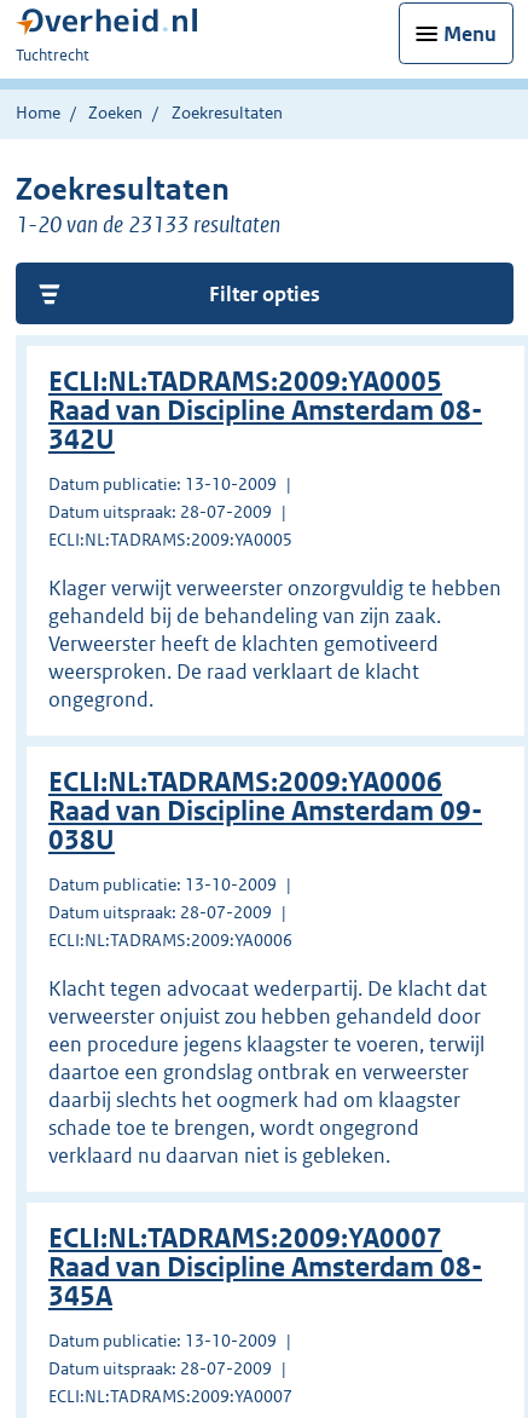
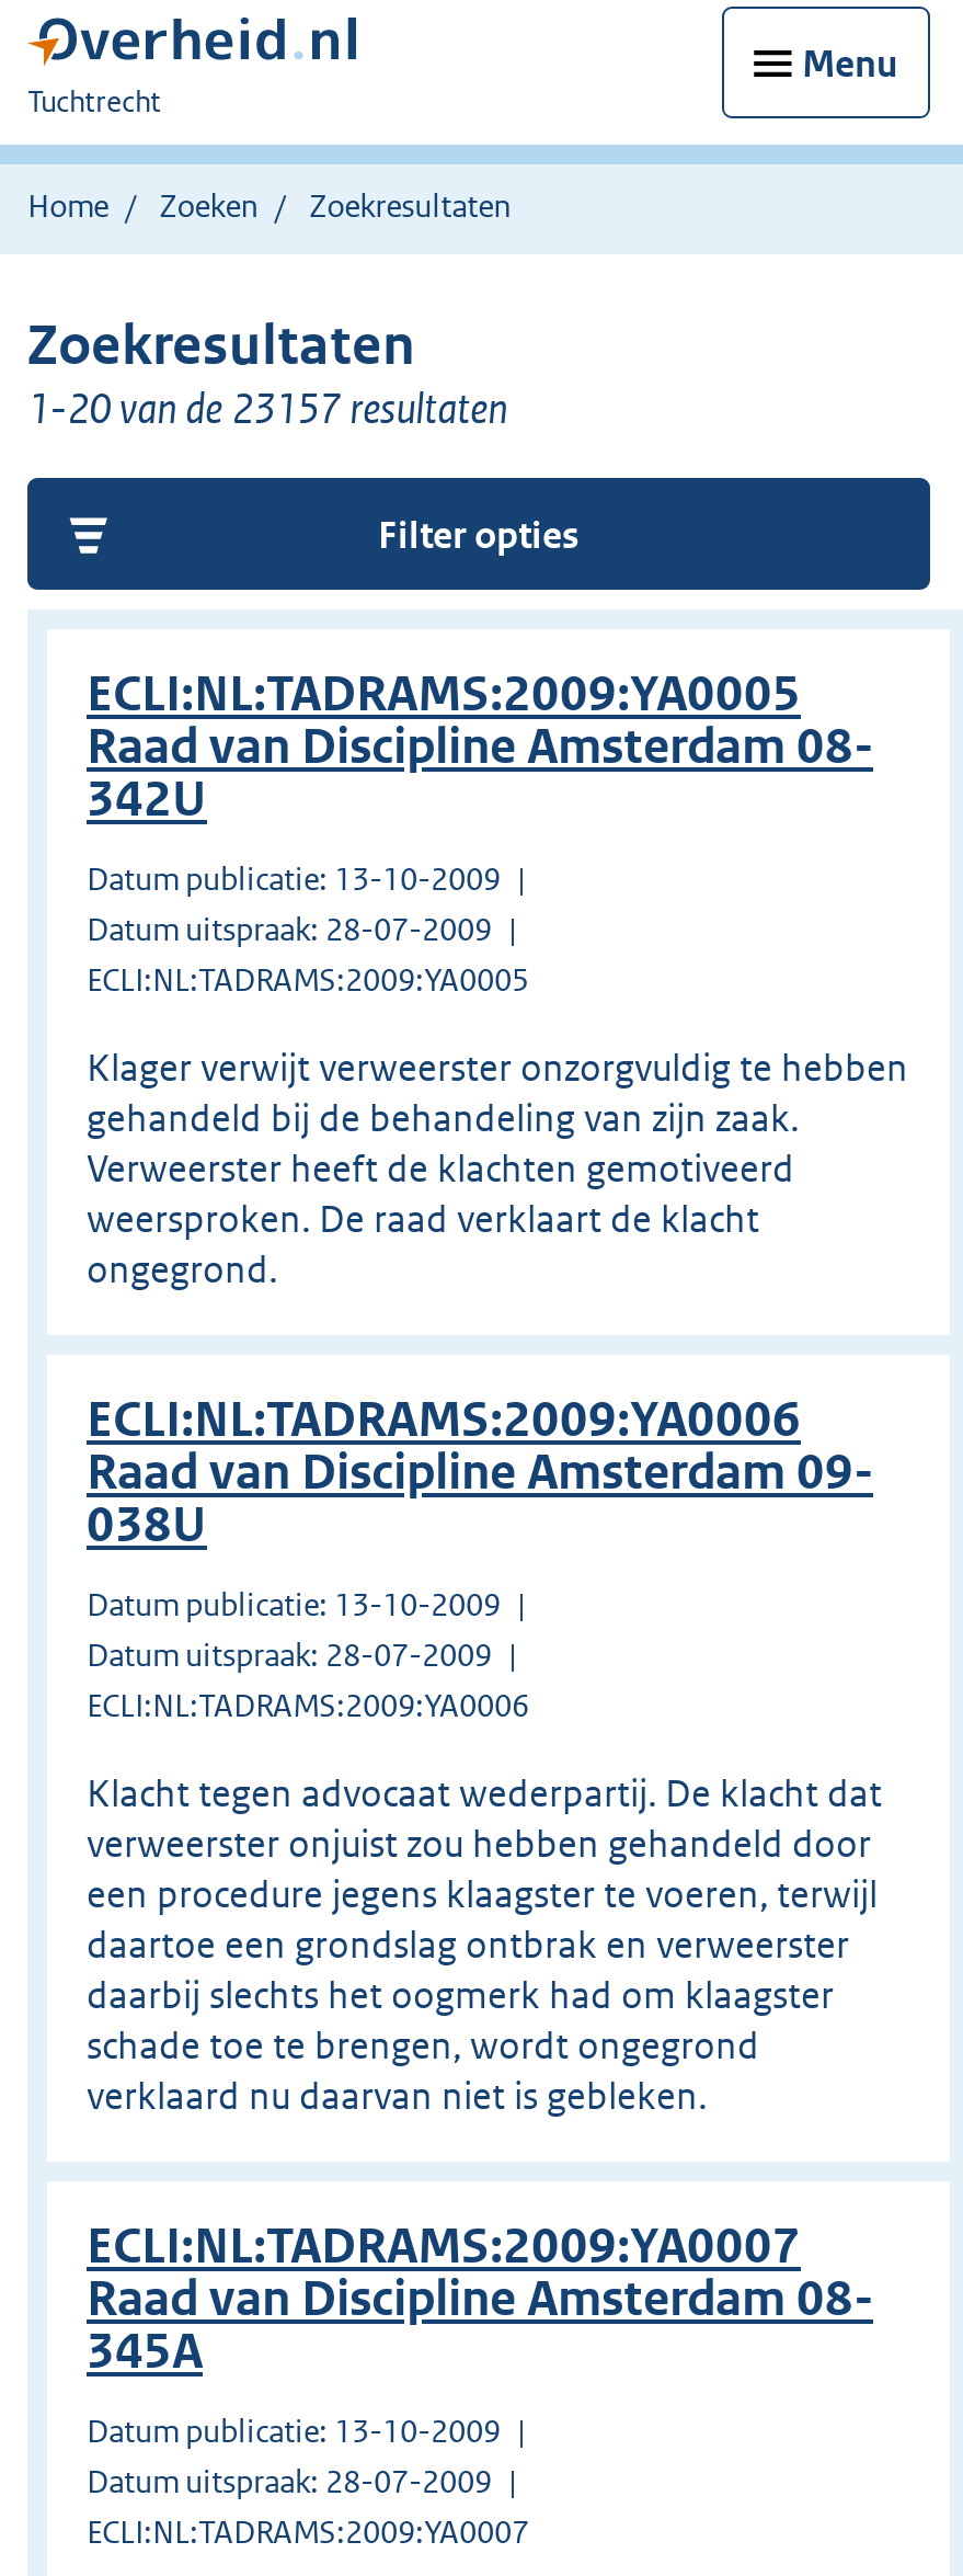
- 1-20 van de 23133 resultaten
+ 1-20 van de 23157 resultaten
